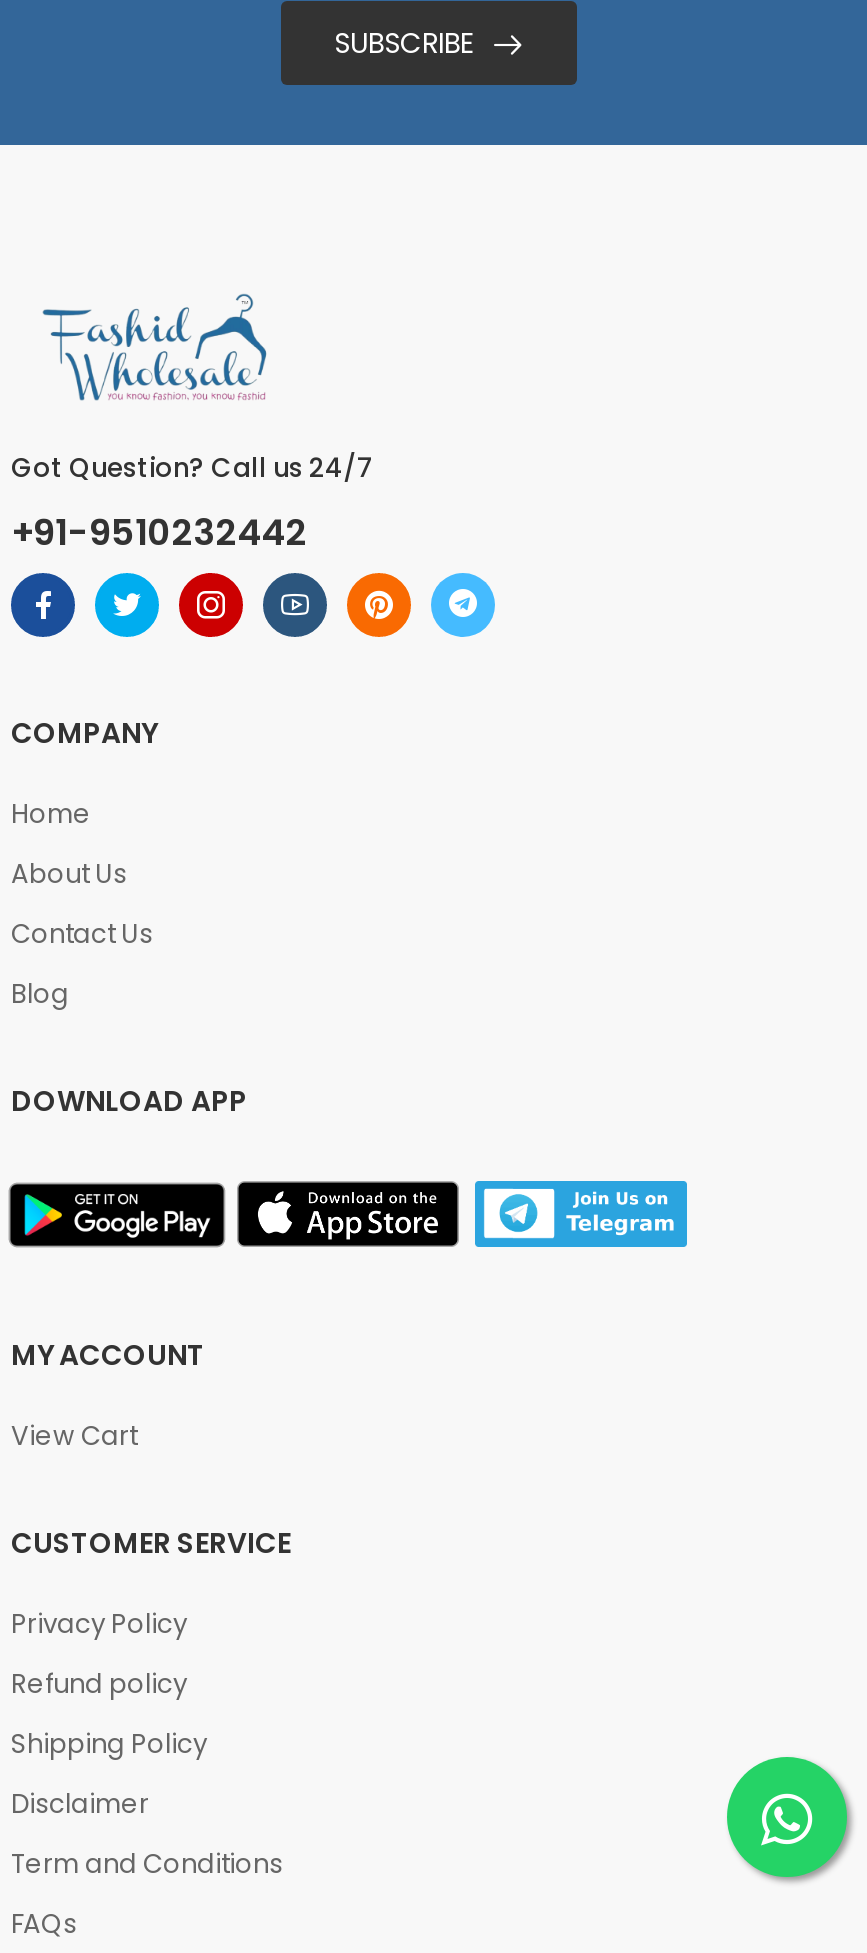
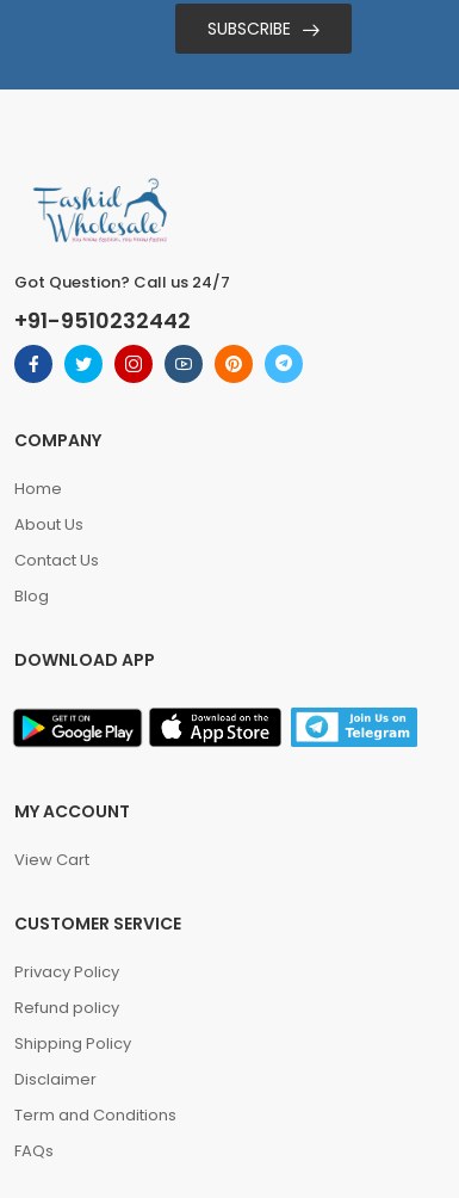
- [image]
